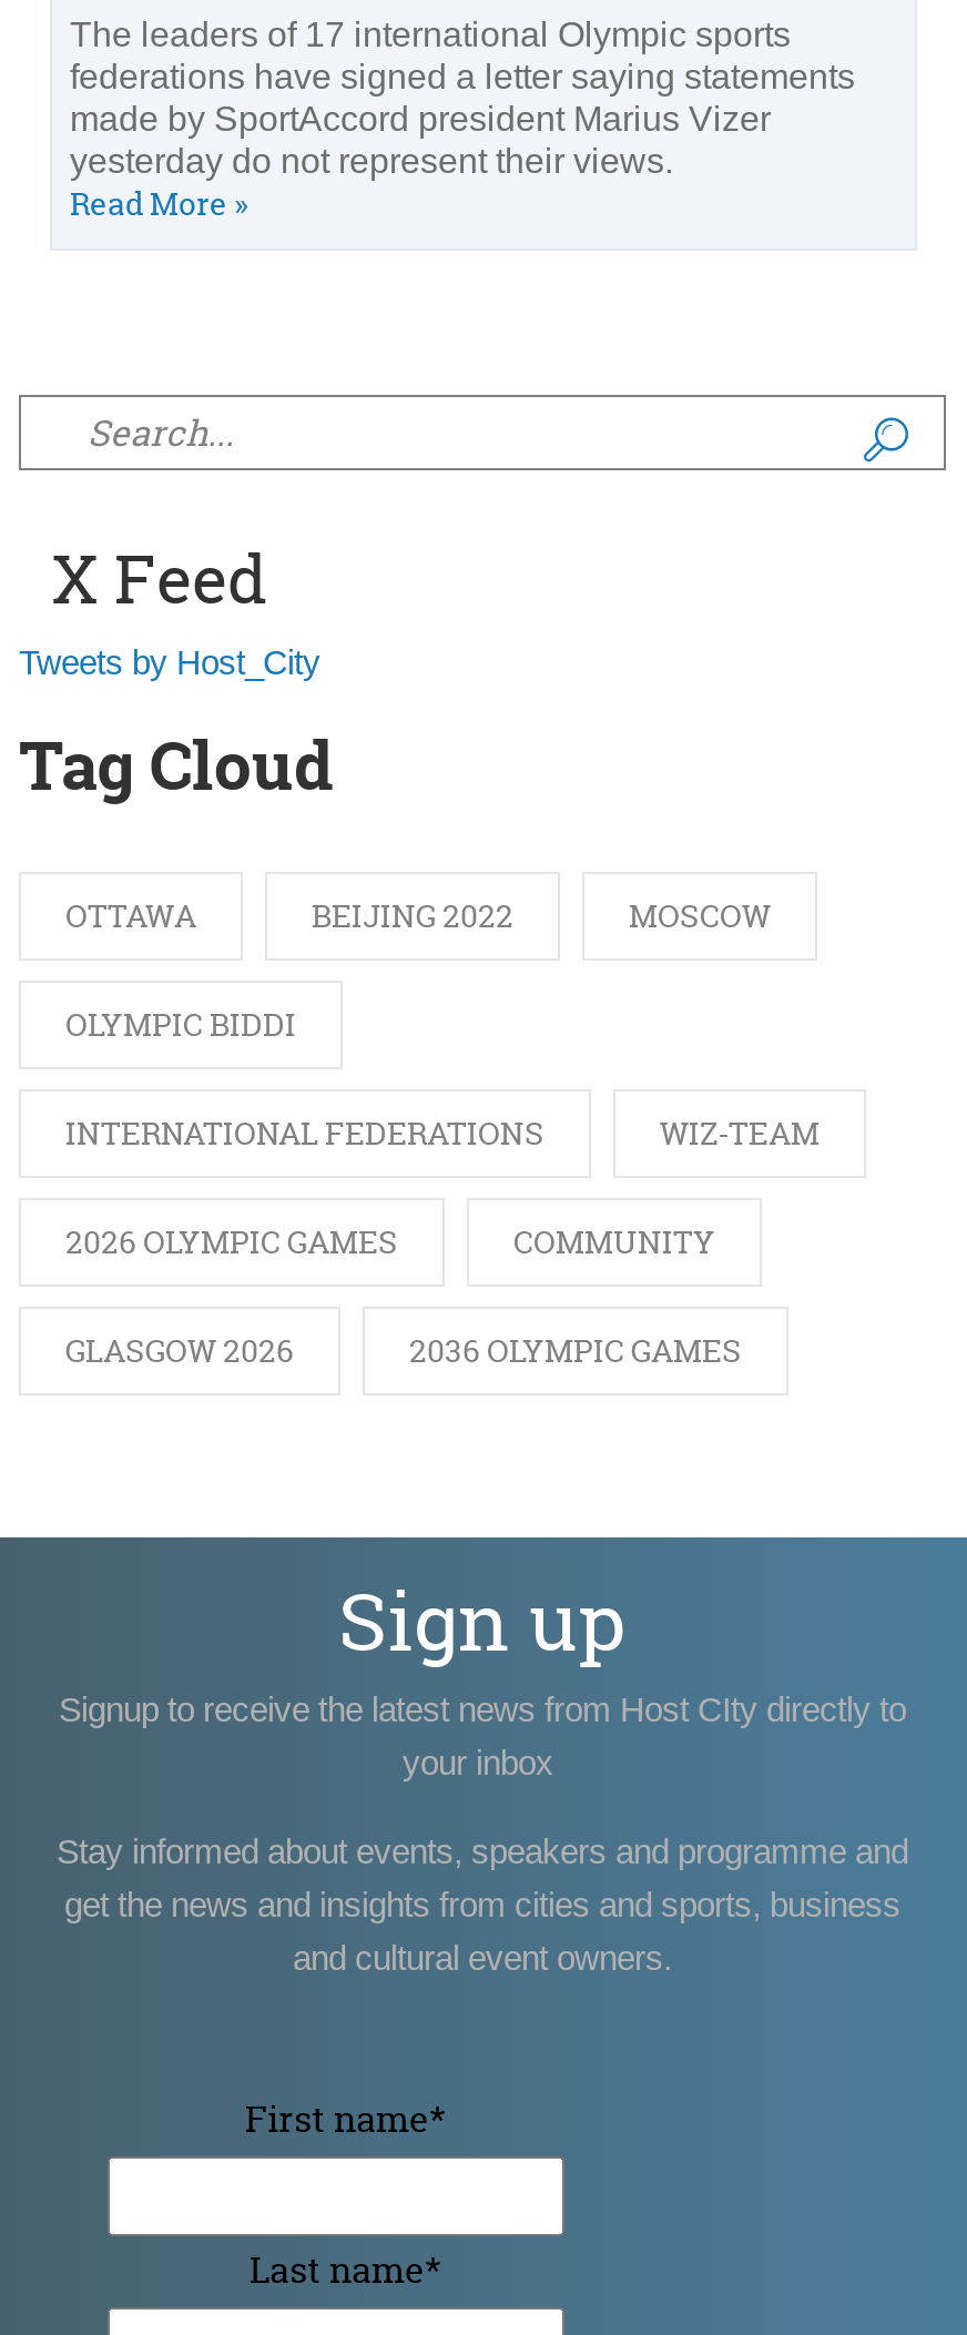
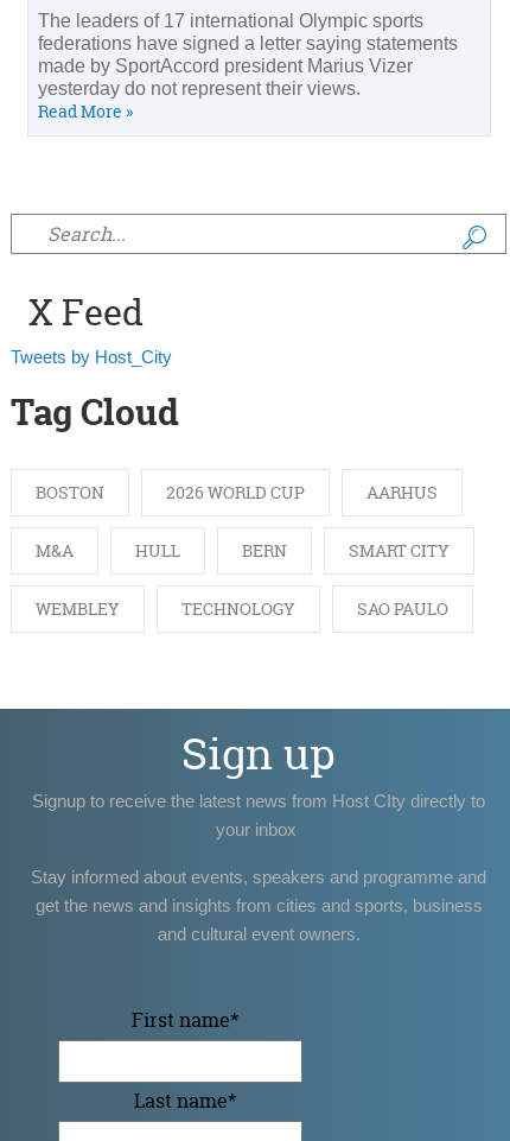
- OTTAWA
- BEIJING 2022
- MOSCOW
- OLYMPIC BIDDI
- INTERNATIONAL FEDERATIONS
- WIZ-TEAM
- 2026 OLYMPIC GAMES
- COMMUNITY
- GLASGOW 2026
- 2036 OLYMPIC GAMES
+ BOSTON
+ 2026 WORLD CUP
+ AARHUS
+ M&A
+ HULL
+ BERN
+ SMART CITY
+ WEMBLEY
+ TECHNOLOGY
+ SAO PAULO
